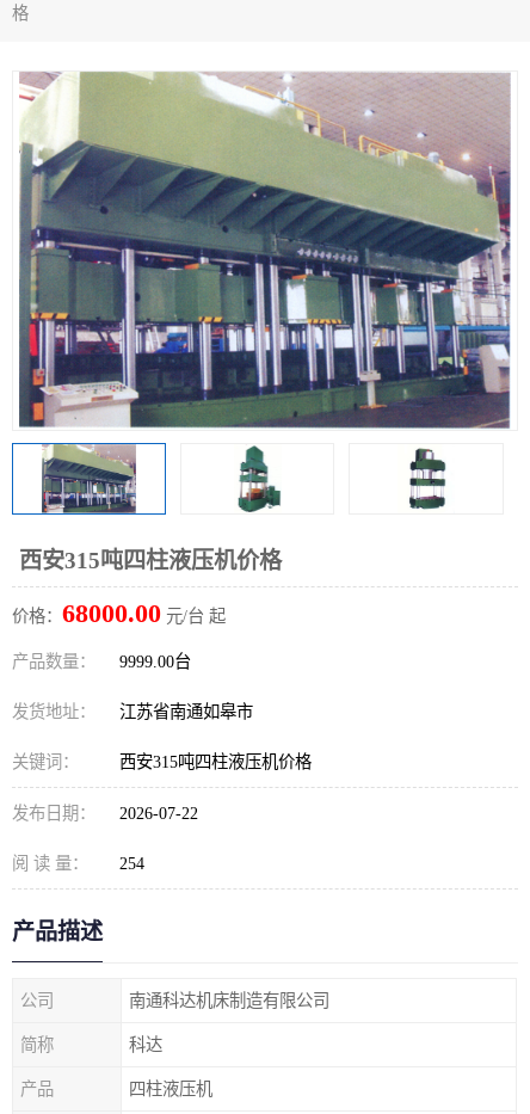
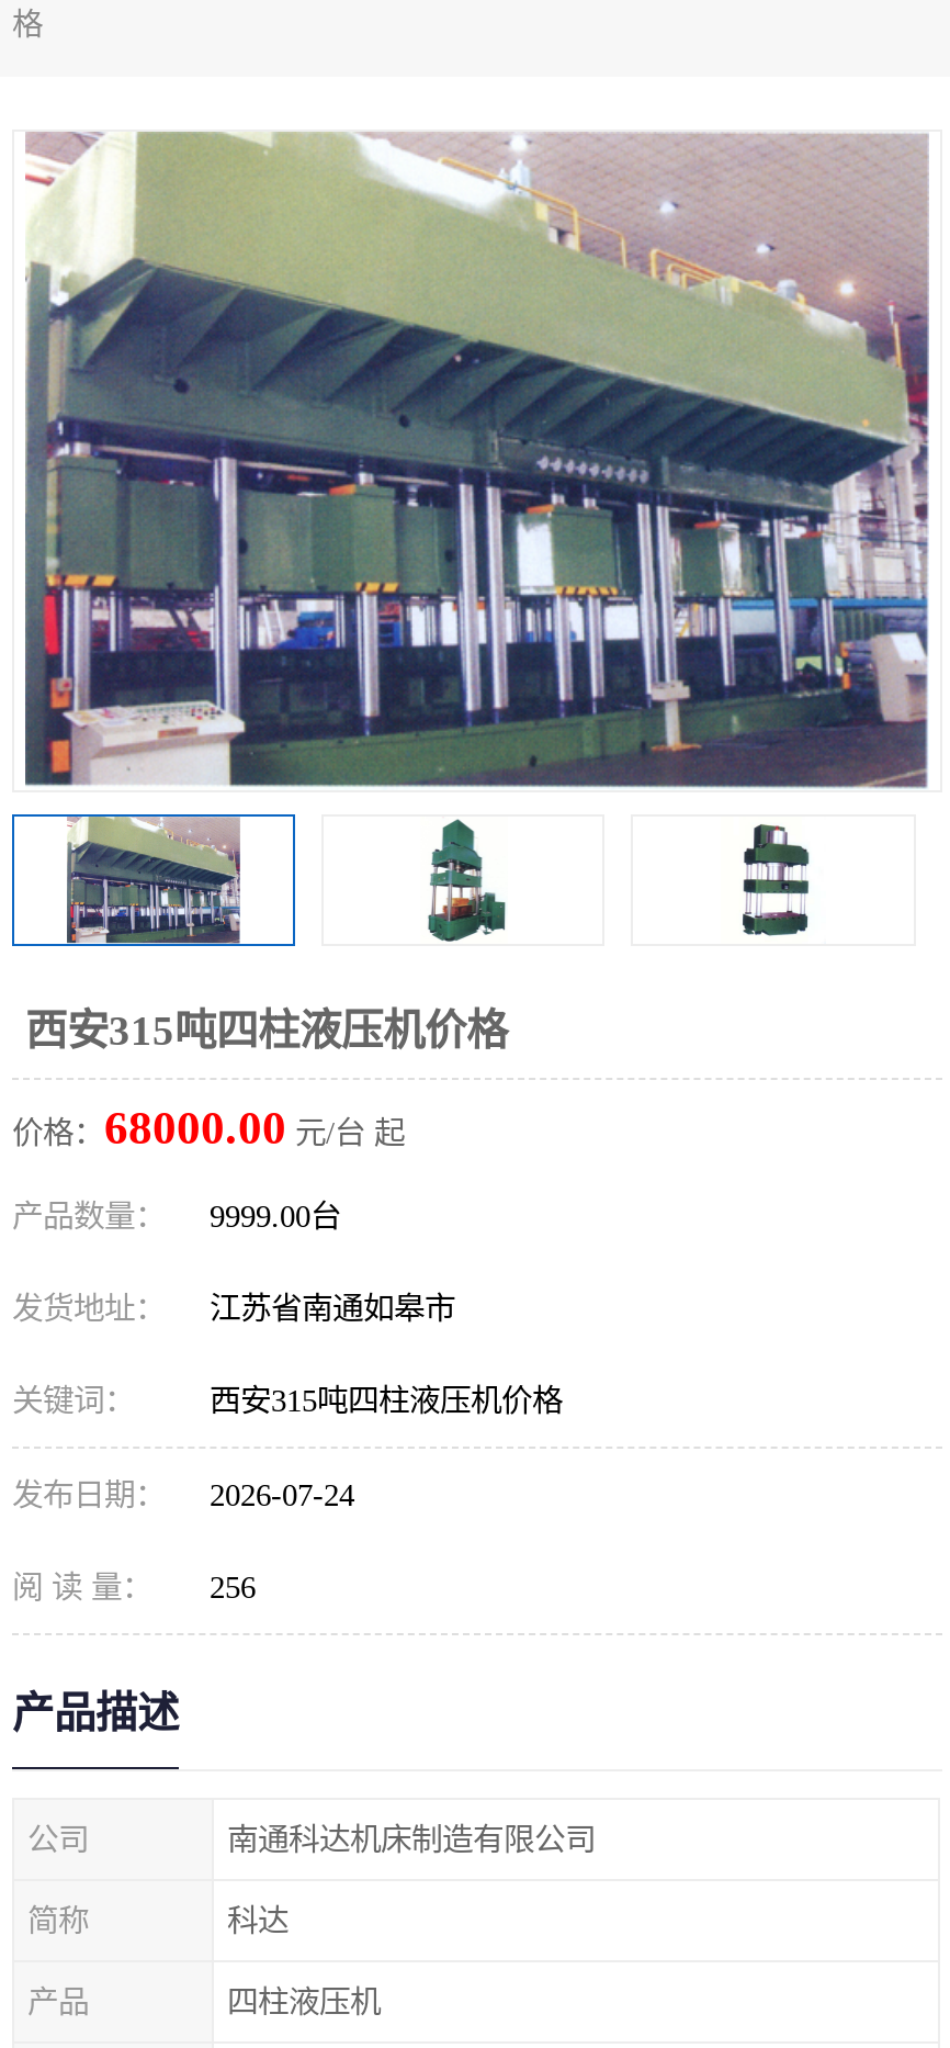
- 发布日期： 2026-07-22
+ 发布日期： 2026-07-24

- 阅 读 量： 254
+ 阅 读 量： 256
